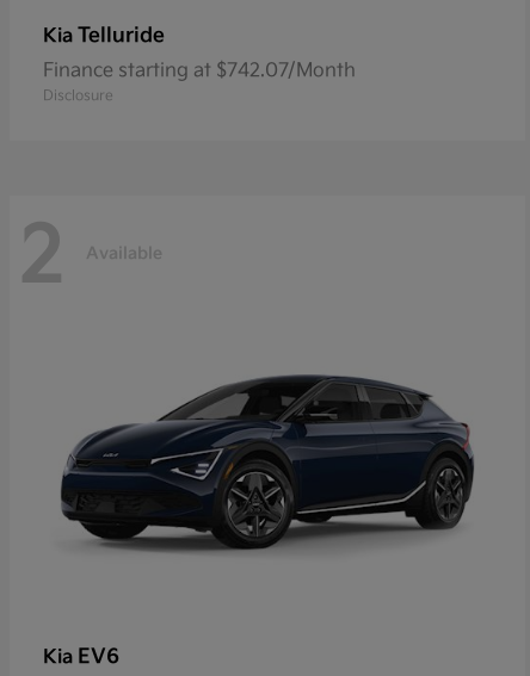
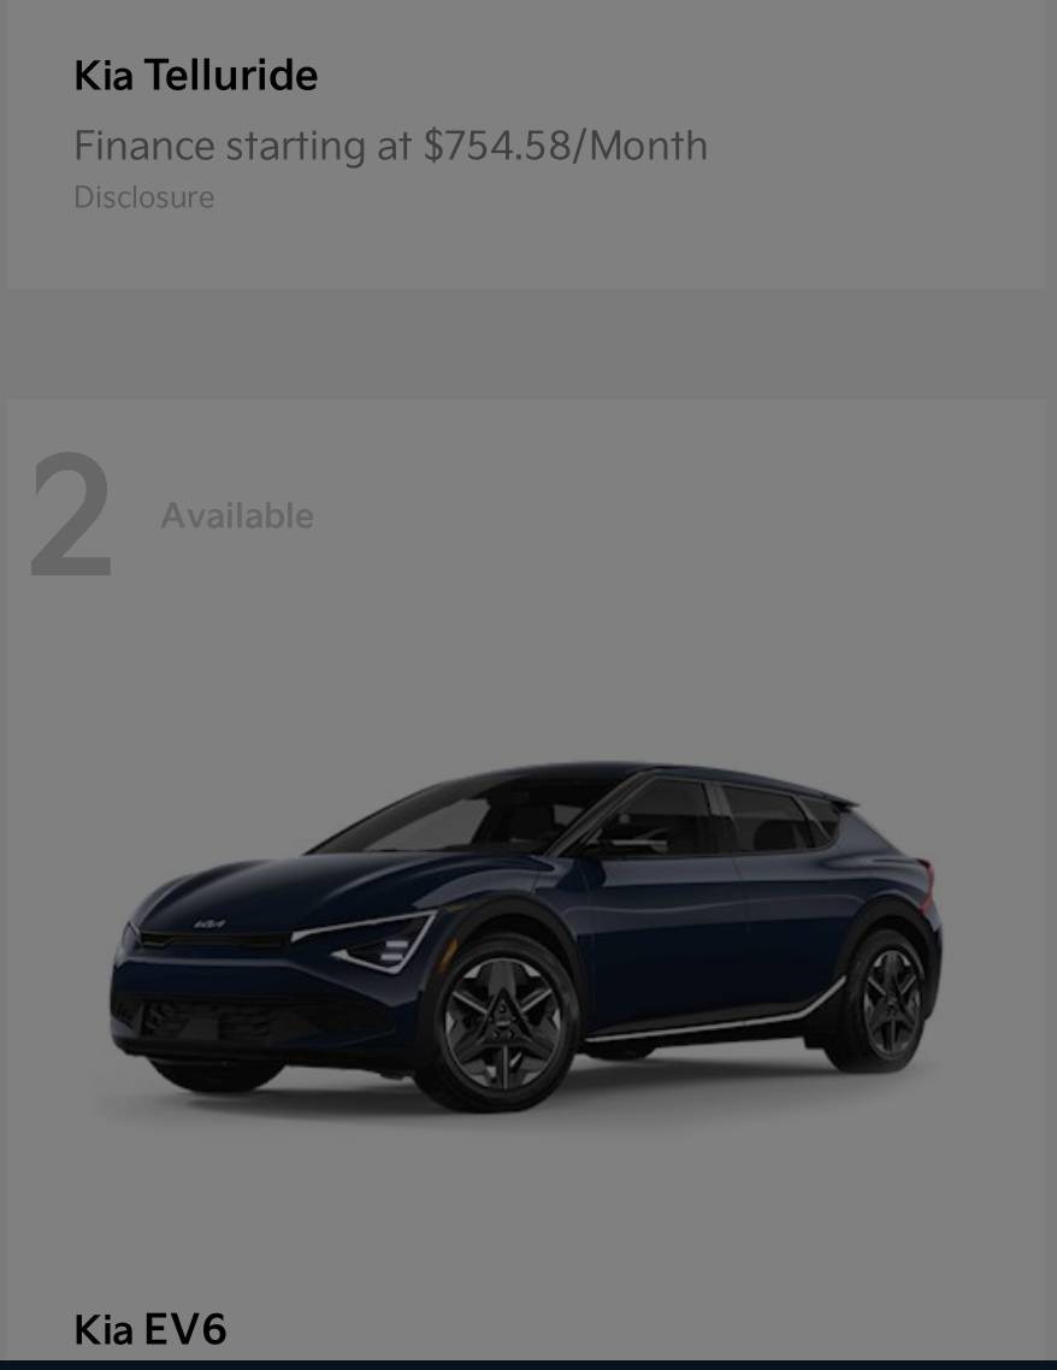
- Finance starting at $742.07/Month
+ Finance starting at $754.58/Month
